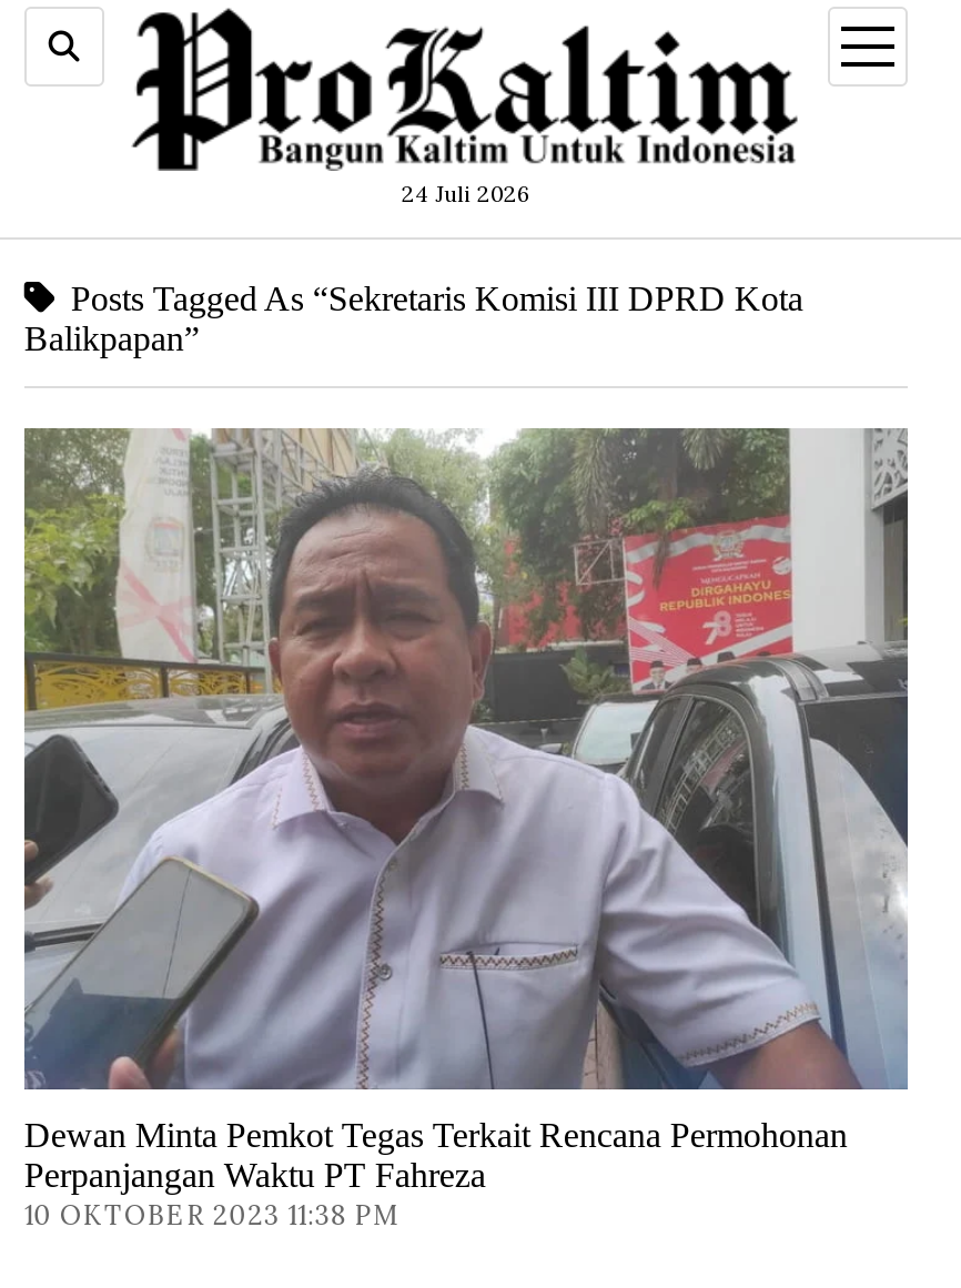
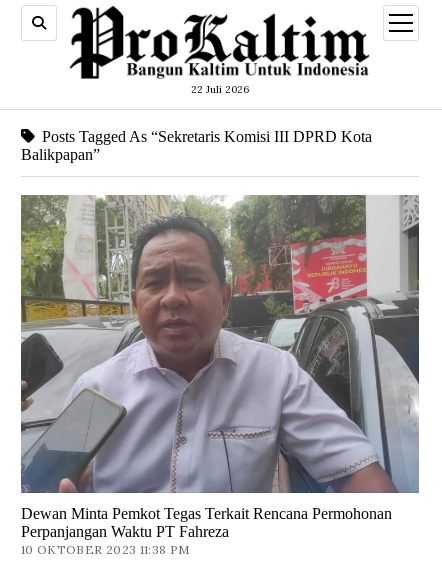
- 24 Juli 2026
+ 22 Juli 2026
